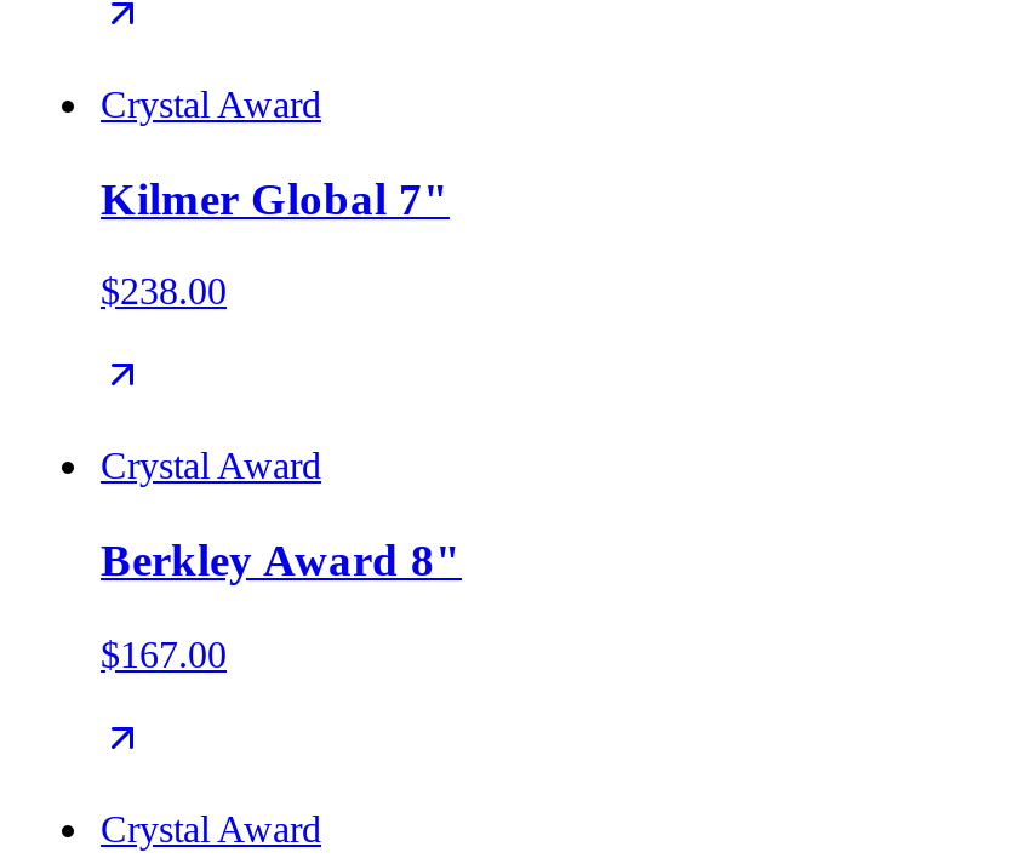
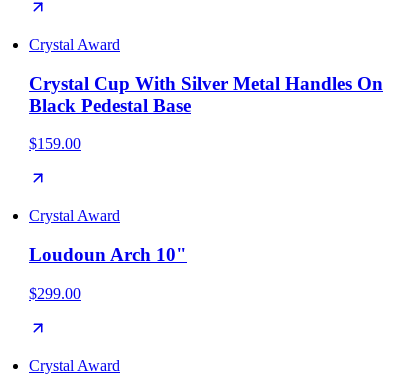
- Kilmer Global 7"
+ Crystal Cup With Silver Metal Handles On
+ Black Pedestal Base

- $238.00
+ $159.00

- Berkley Award 8"
+ Loudoun Arch 10"

- $167.00
+ $299.00
